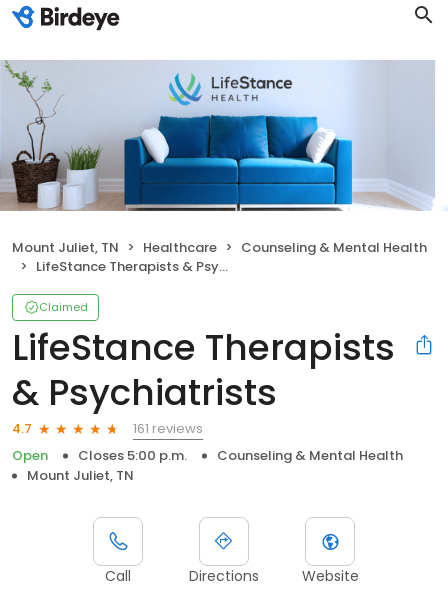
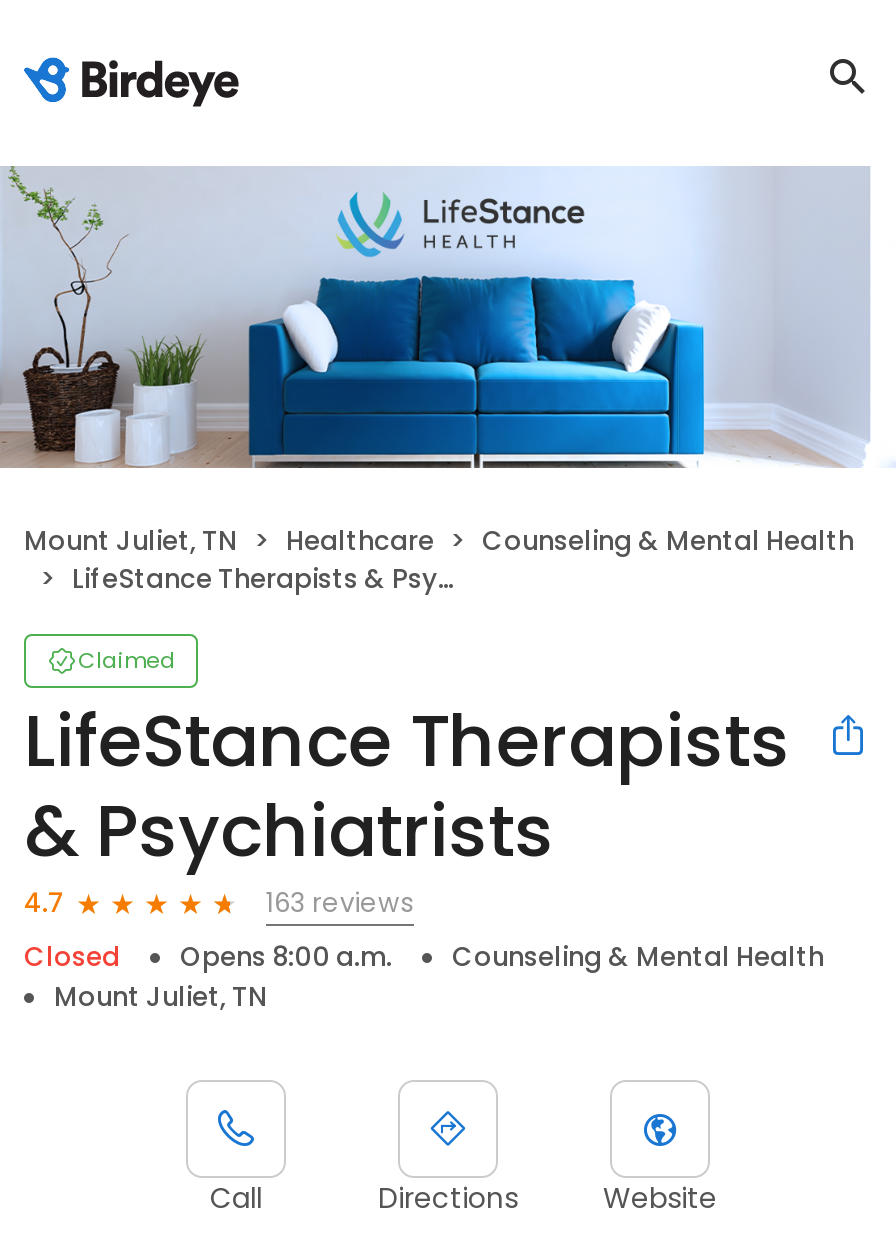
- 161 reviews
- Open
- Closes 5:00 p.m.
+ 163 reviews
+ Closed
+ Opens 8:00 a.m.
